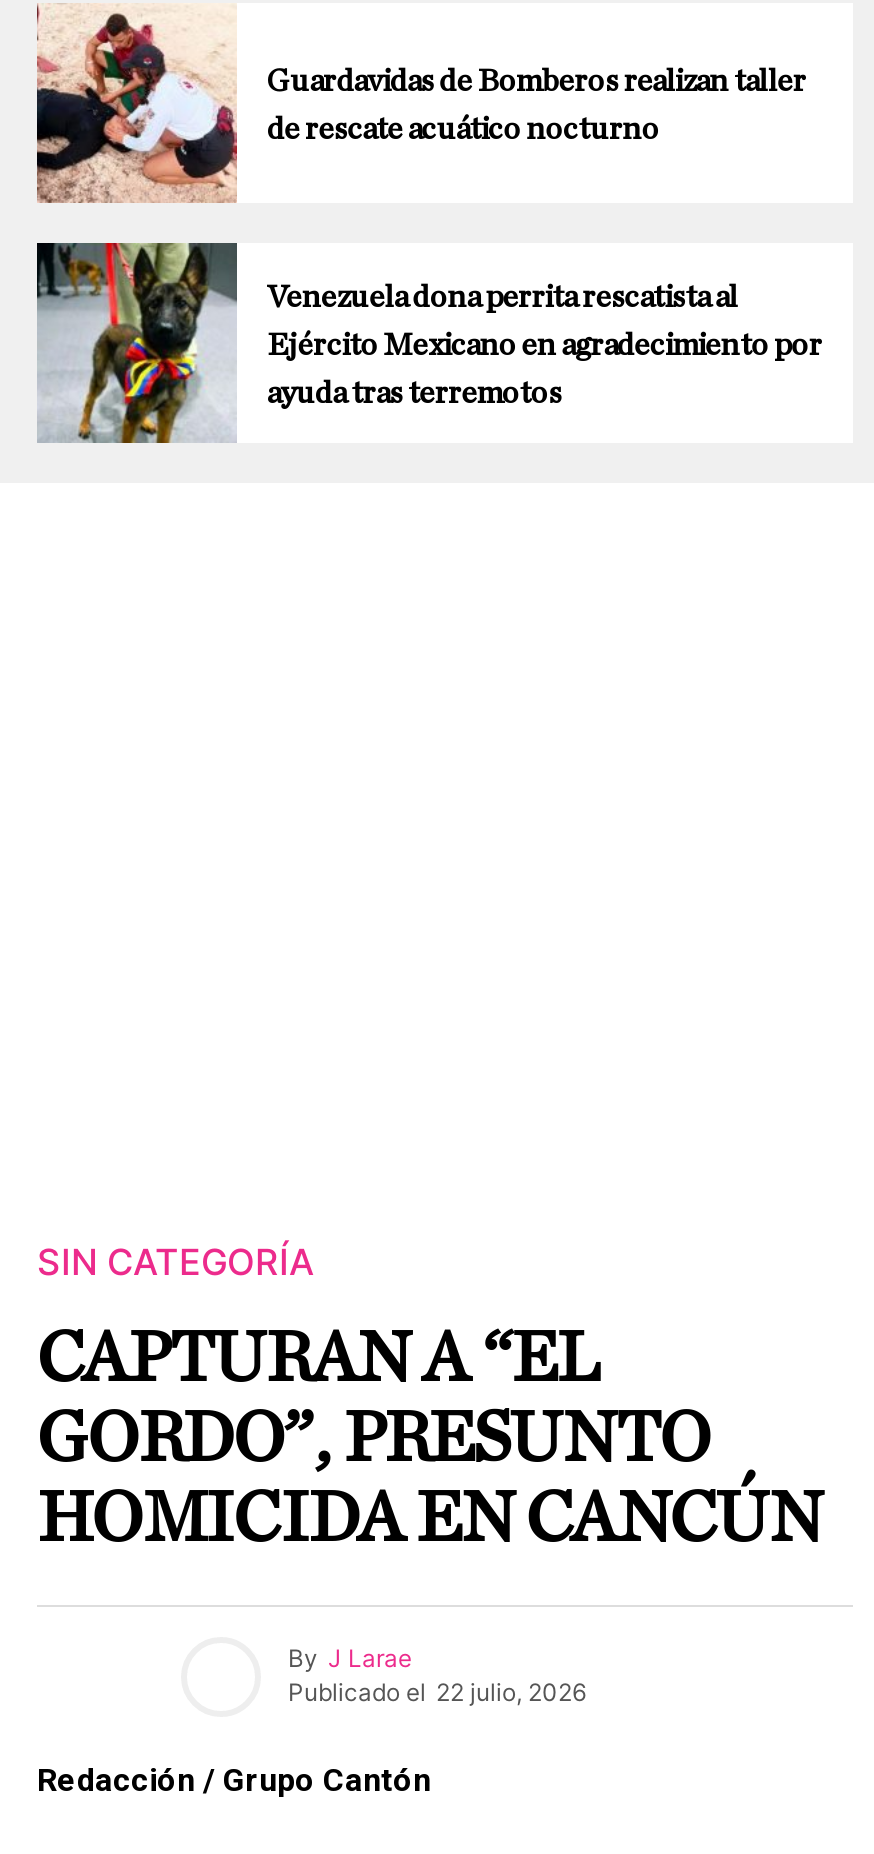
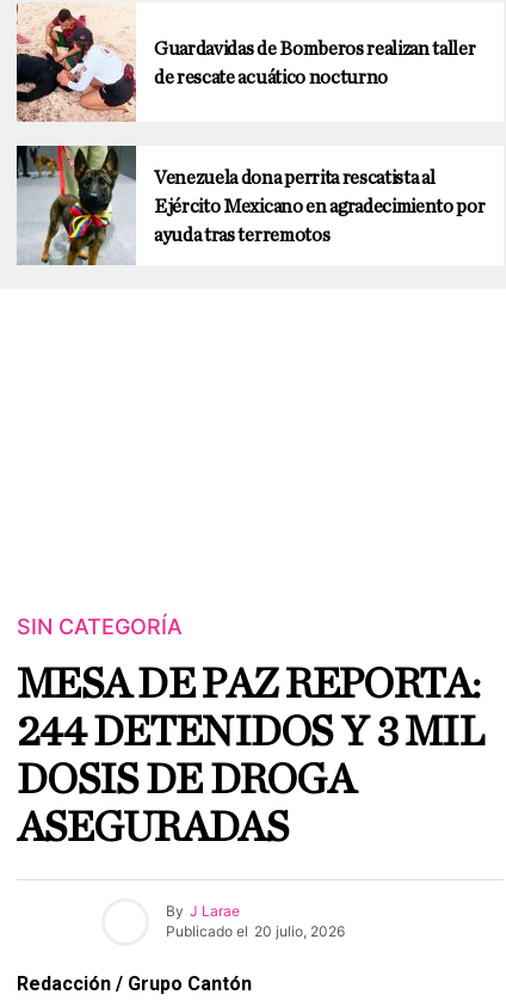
moved up: SIN CATEGORÍA

- CAPTURAN A “EL
- GORDO”, PRESUNTO
- HOMICIDA EN CANCÚN
+ MESA DE PAZ REPORTA:
+ 244 DETENIDOS Y 3 MIL
+ DOSIS DE DROGA
+ ASEGURADAS

- Publicado el 22 julio, 2026
+ Publicado el 20 julio, 2026
